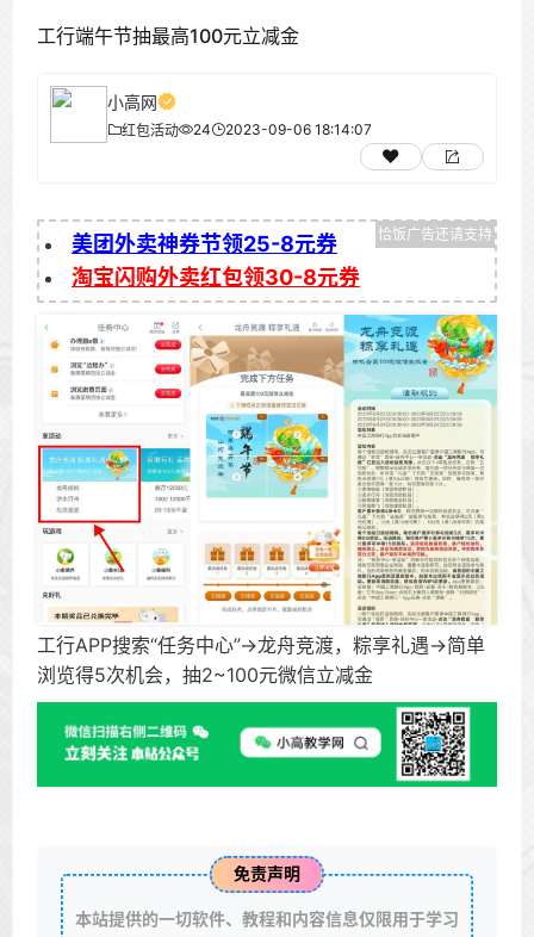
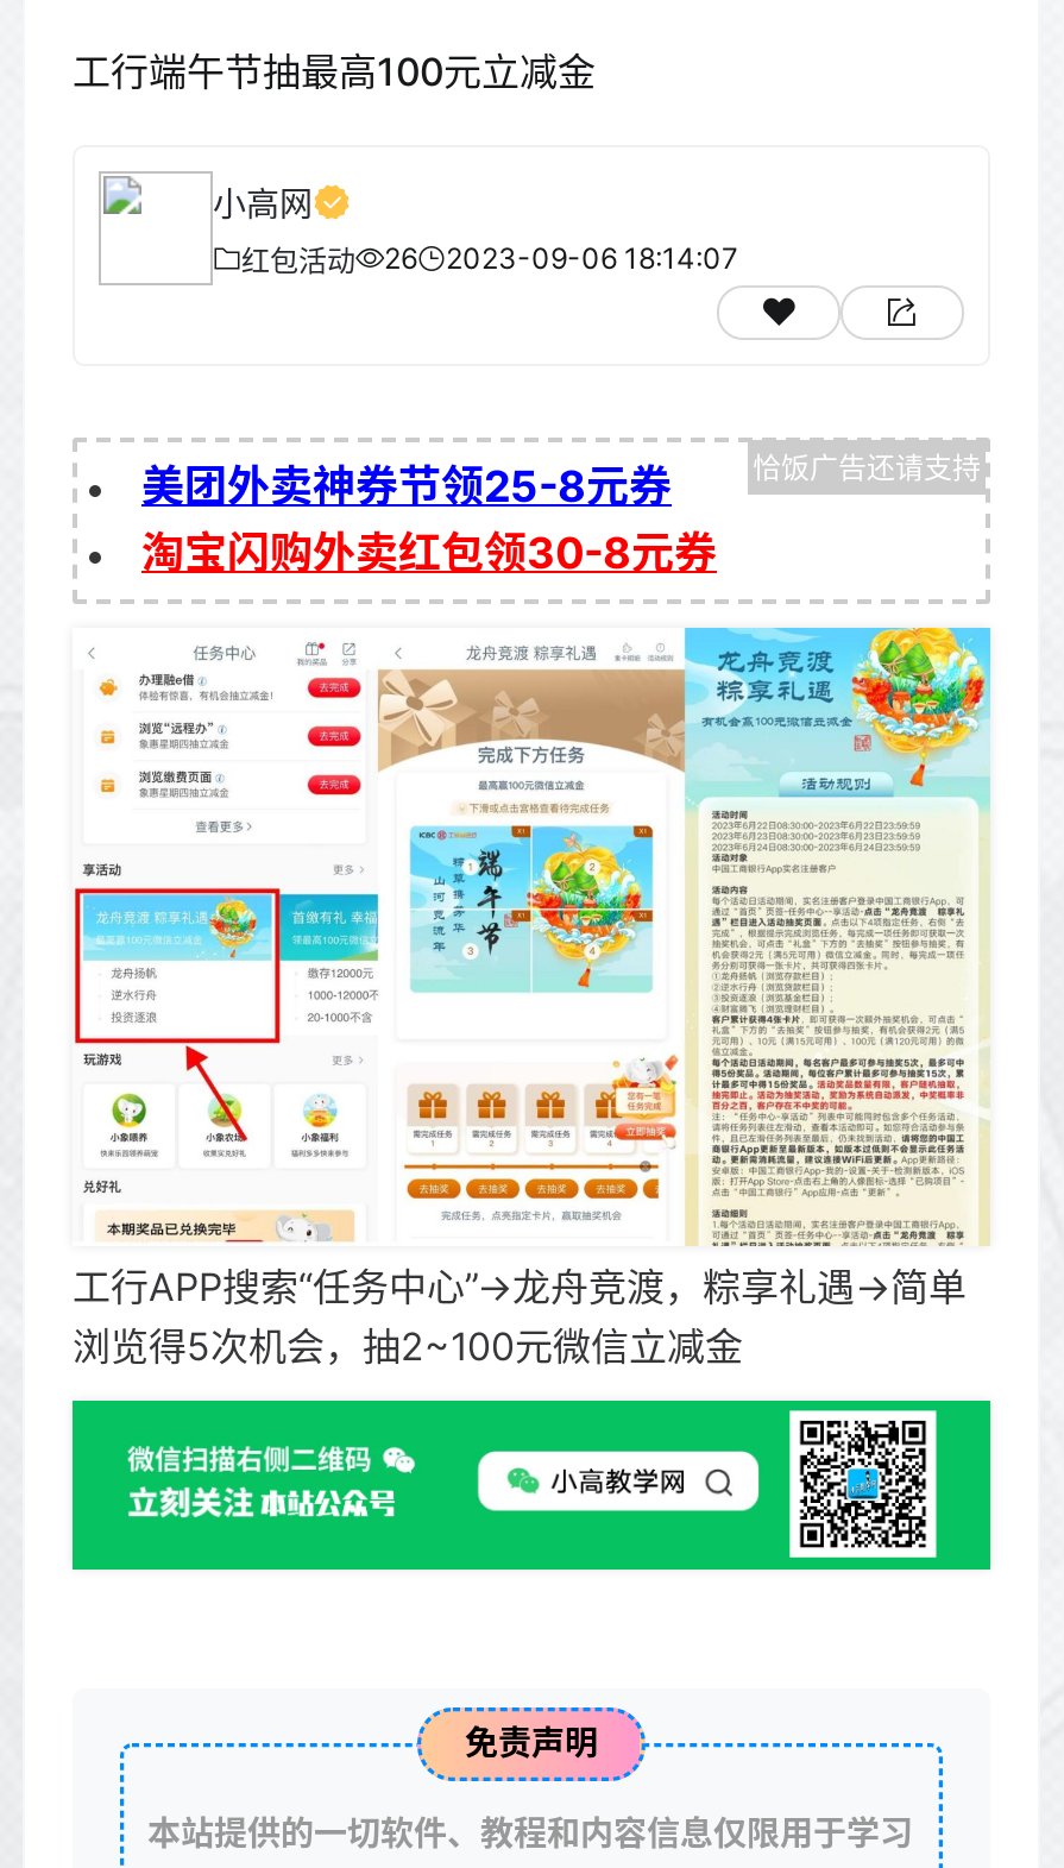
- 红包活动 24 2023-09-06 18:14:07
+ 红包活动 26 2023-09-06 18:14:07
